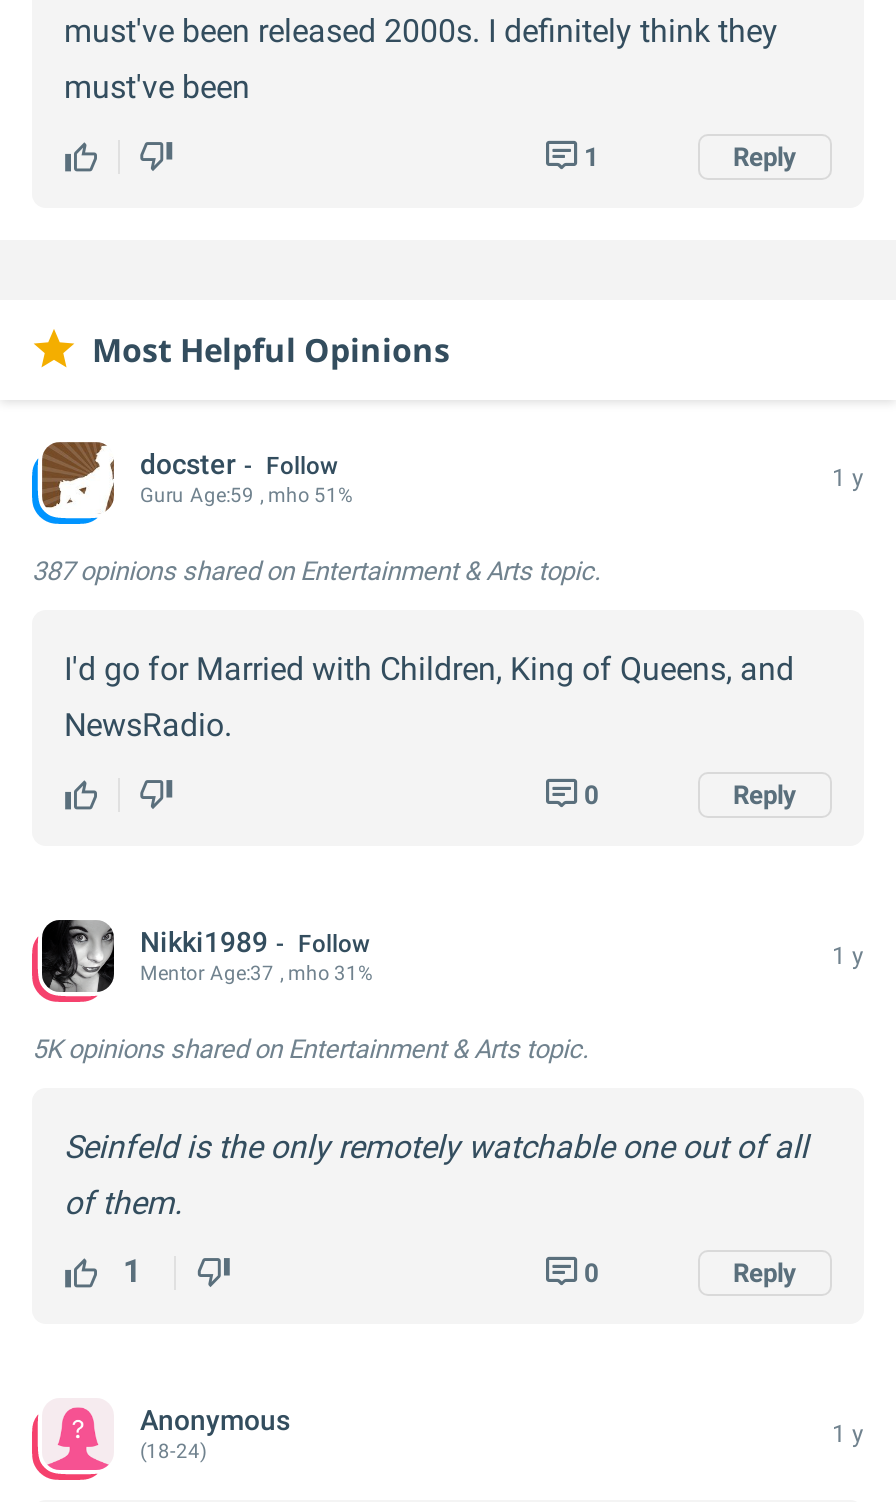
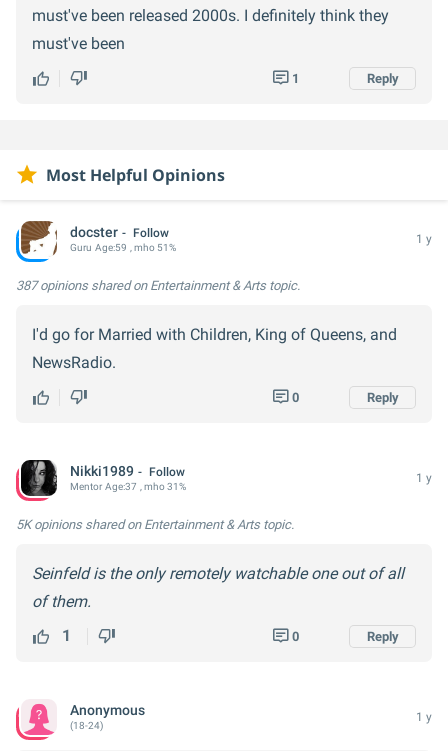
- [image]
+ [image]
